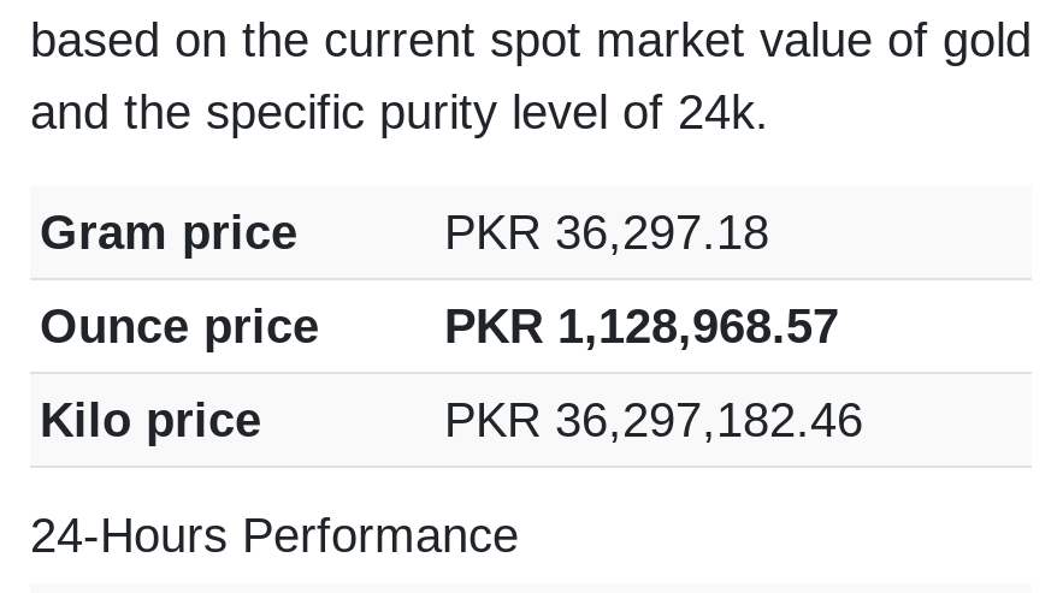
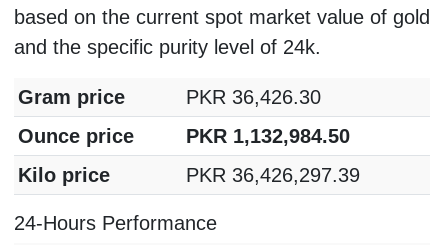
- PKR 36,297.18
+ PKR 36,426.30

- PKR 1,128,968.57
+ PKR 1,132,984.50

- PKR 36,297,182.46
+ PKR 36,426,297.39
